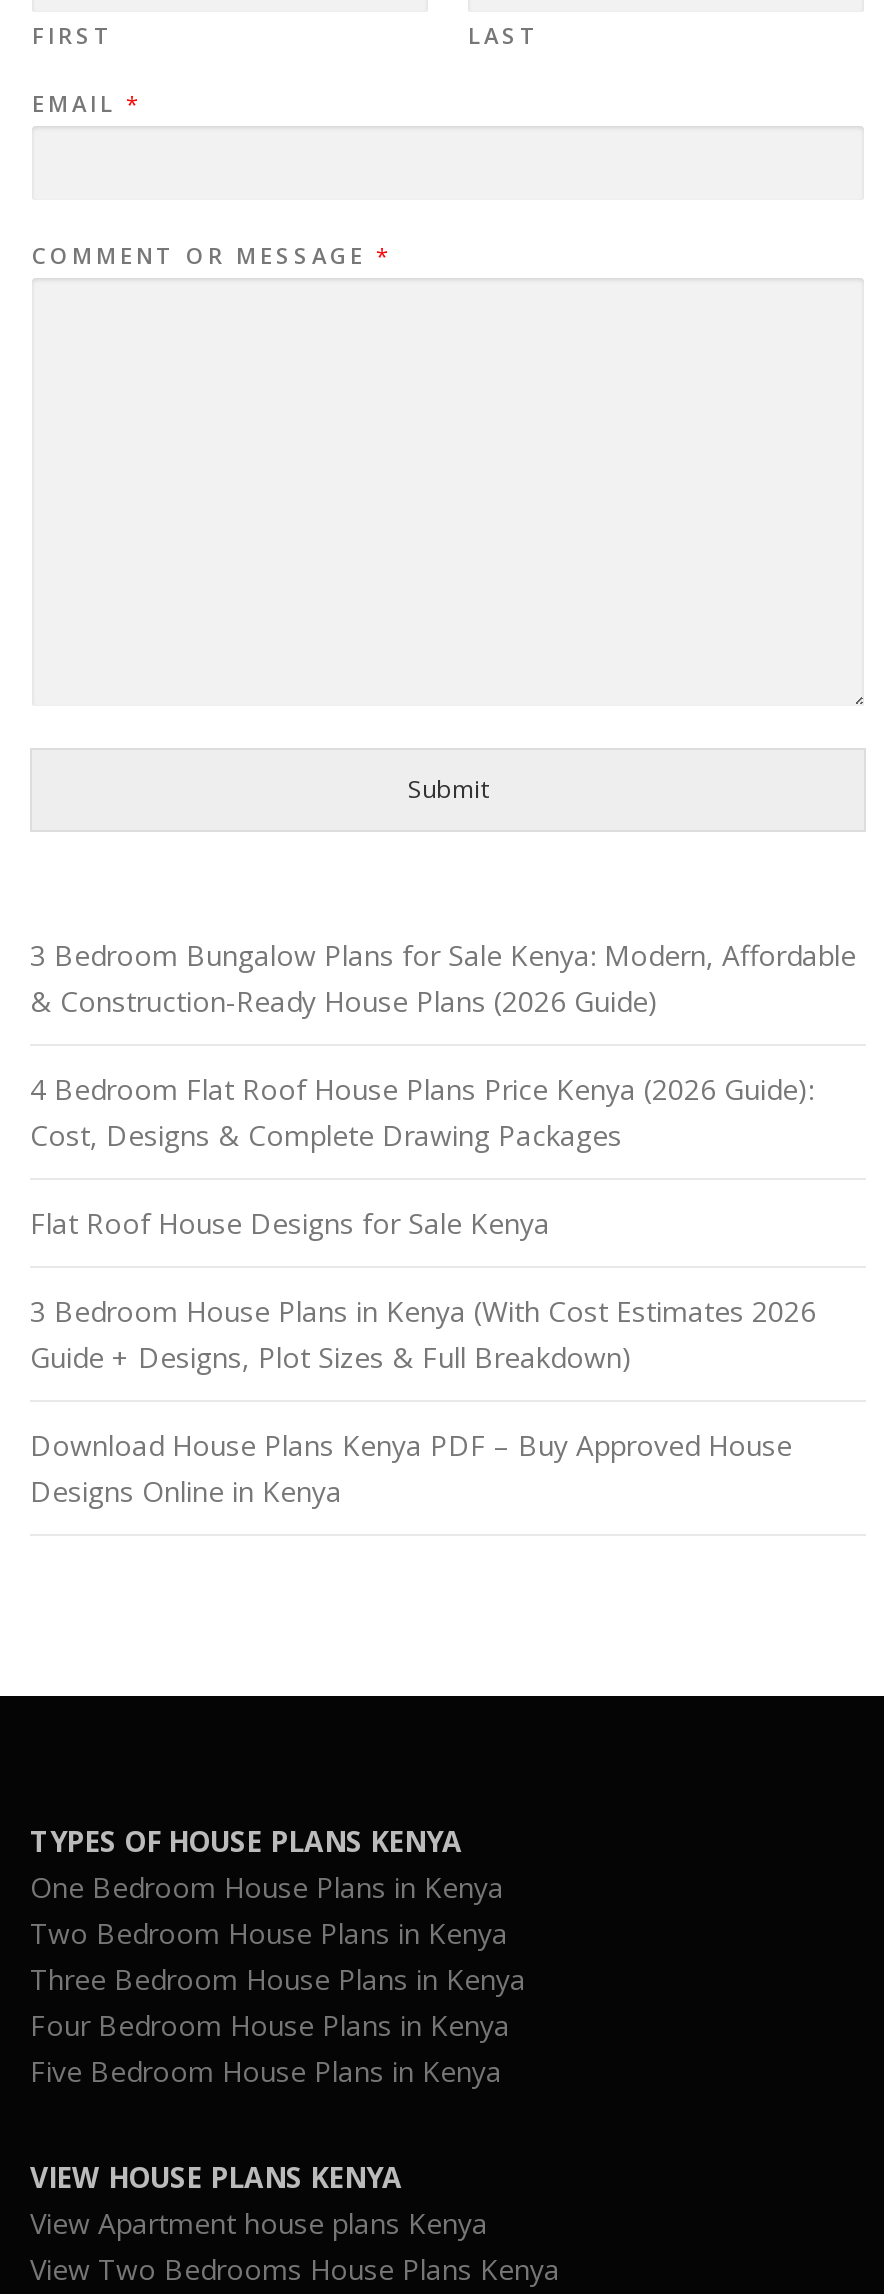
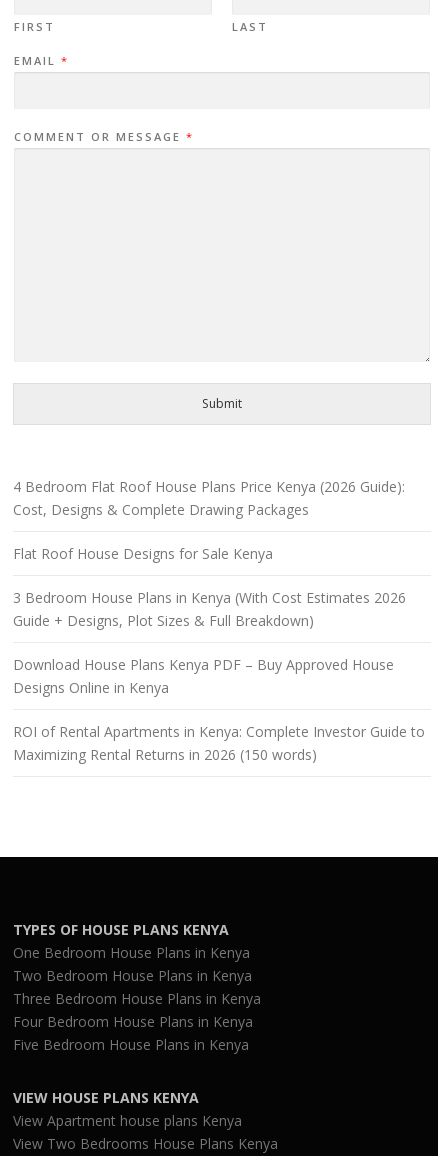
- 3 Bedroom Bungalow Plans for Sale Kenya: Modern, Affordable
- & Construction-Ready House Plans (2026 Guide)

moved up: 4 Bedroom Flat Roof House Plans Price Kenya (2026 Guide): | Cost, Designs & Complete Drawing Packages | Flat Roof House Designs for Sale Kenya | 3 Bedroom House Plans in Kenya (With Cost Estimates 2026 | Guide + Designs, Plot Sizes & Full Breakdown) | Download House Plans Kenya PDF – Buy Approved House | Designs Online in Kenya

+ ROI of Rental Apartments in Kenya: Complete Investor Guide to
+ Maximizing Rental Returns in 2026 (150 words)
